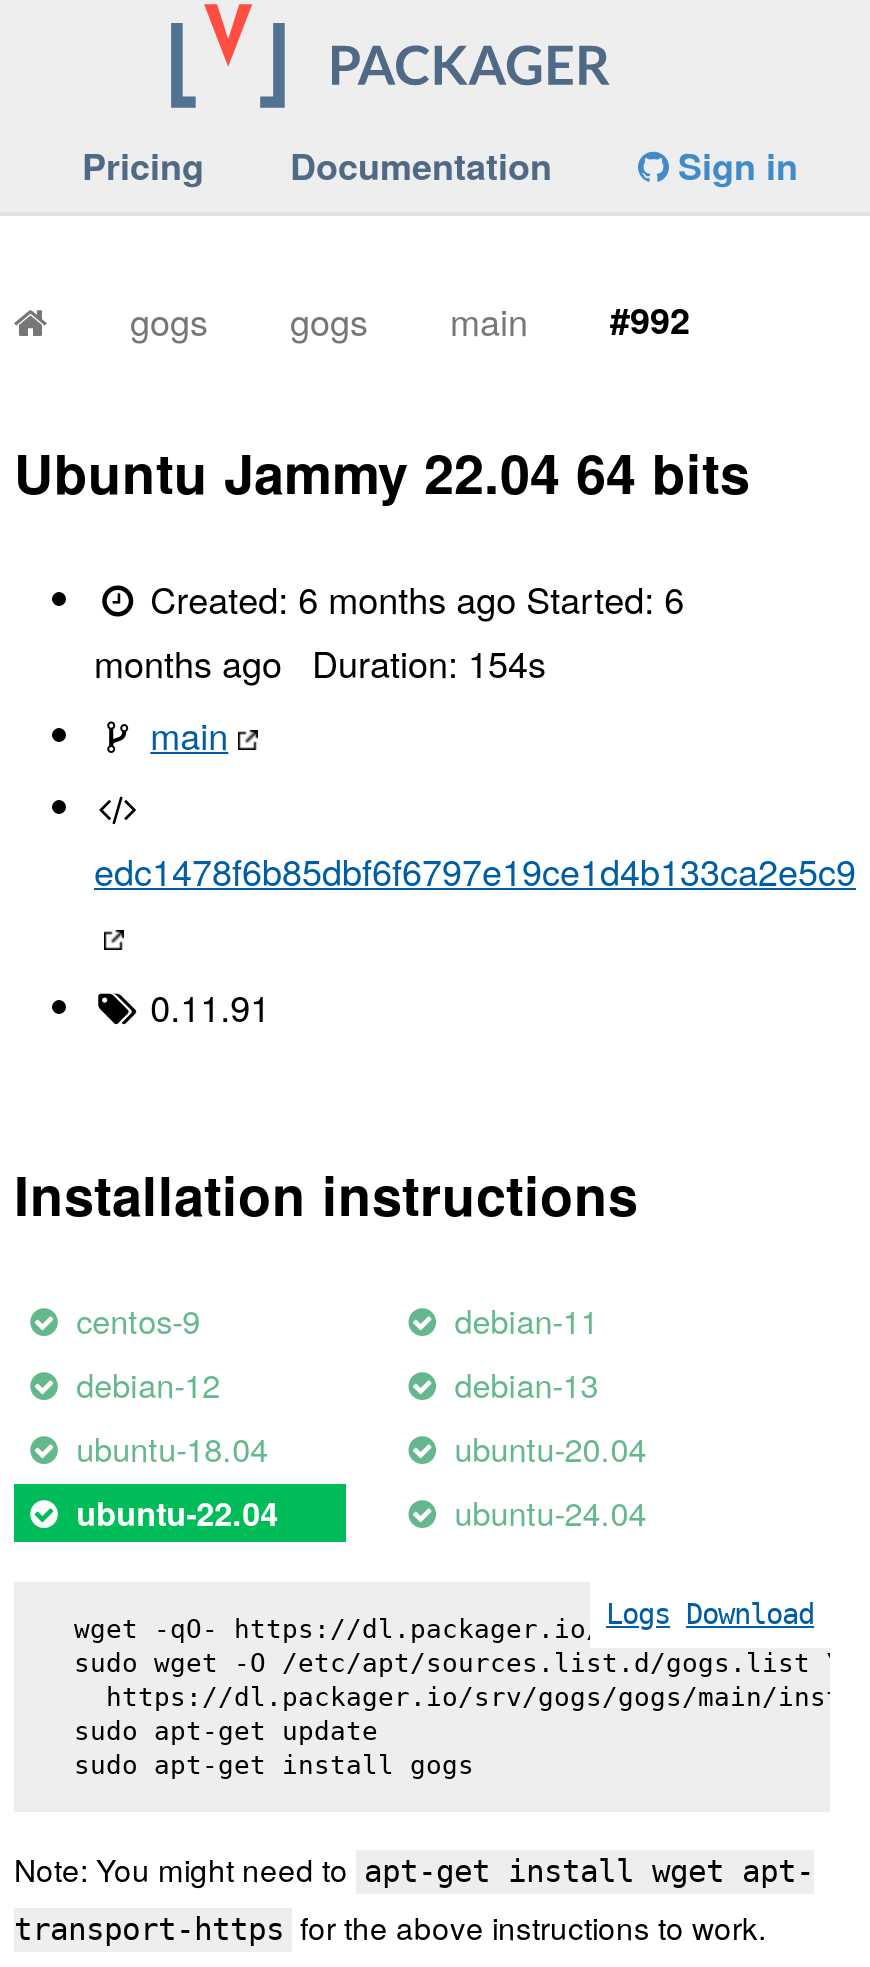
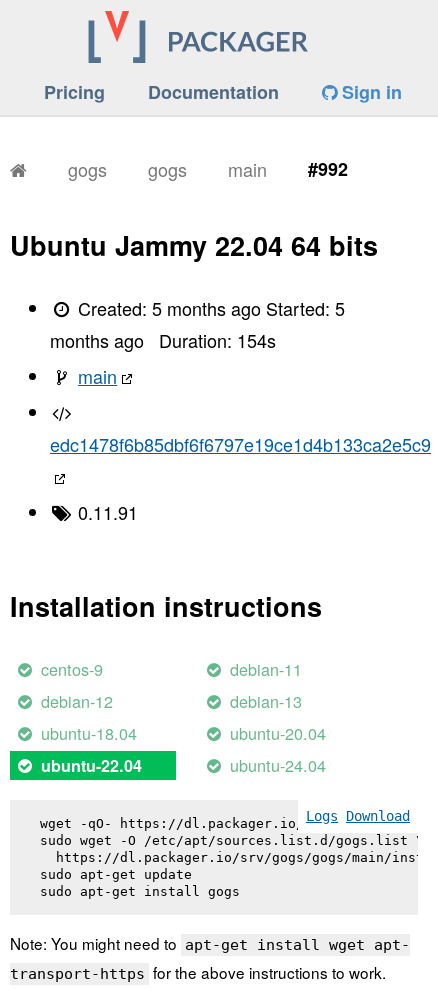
- Created: 6 months ago Started: 6
+ Created: 5 months ago Started: 5
